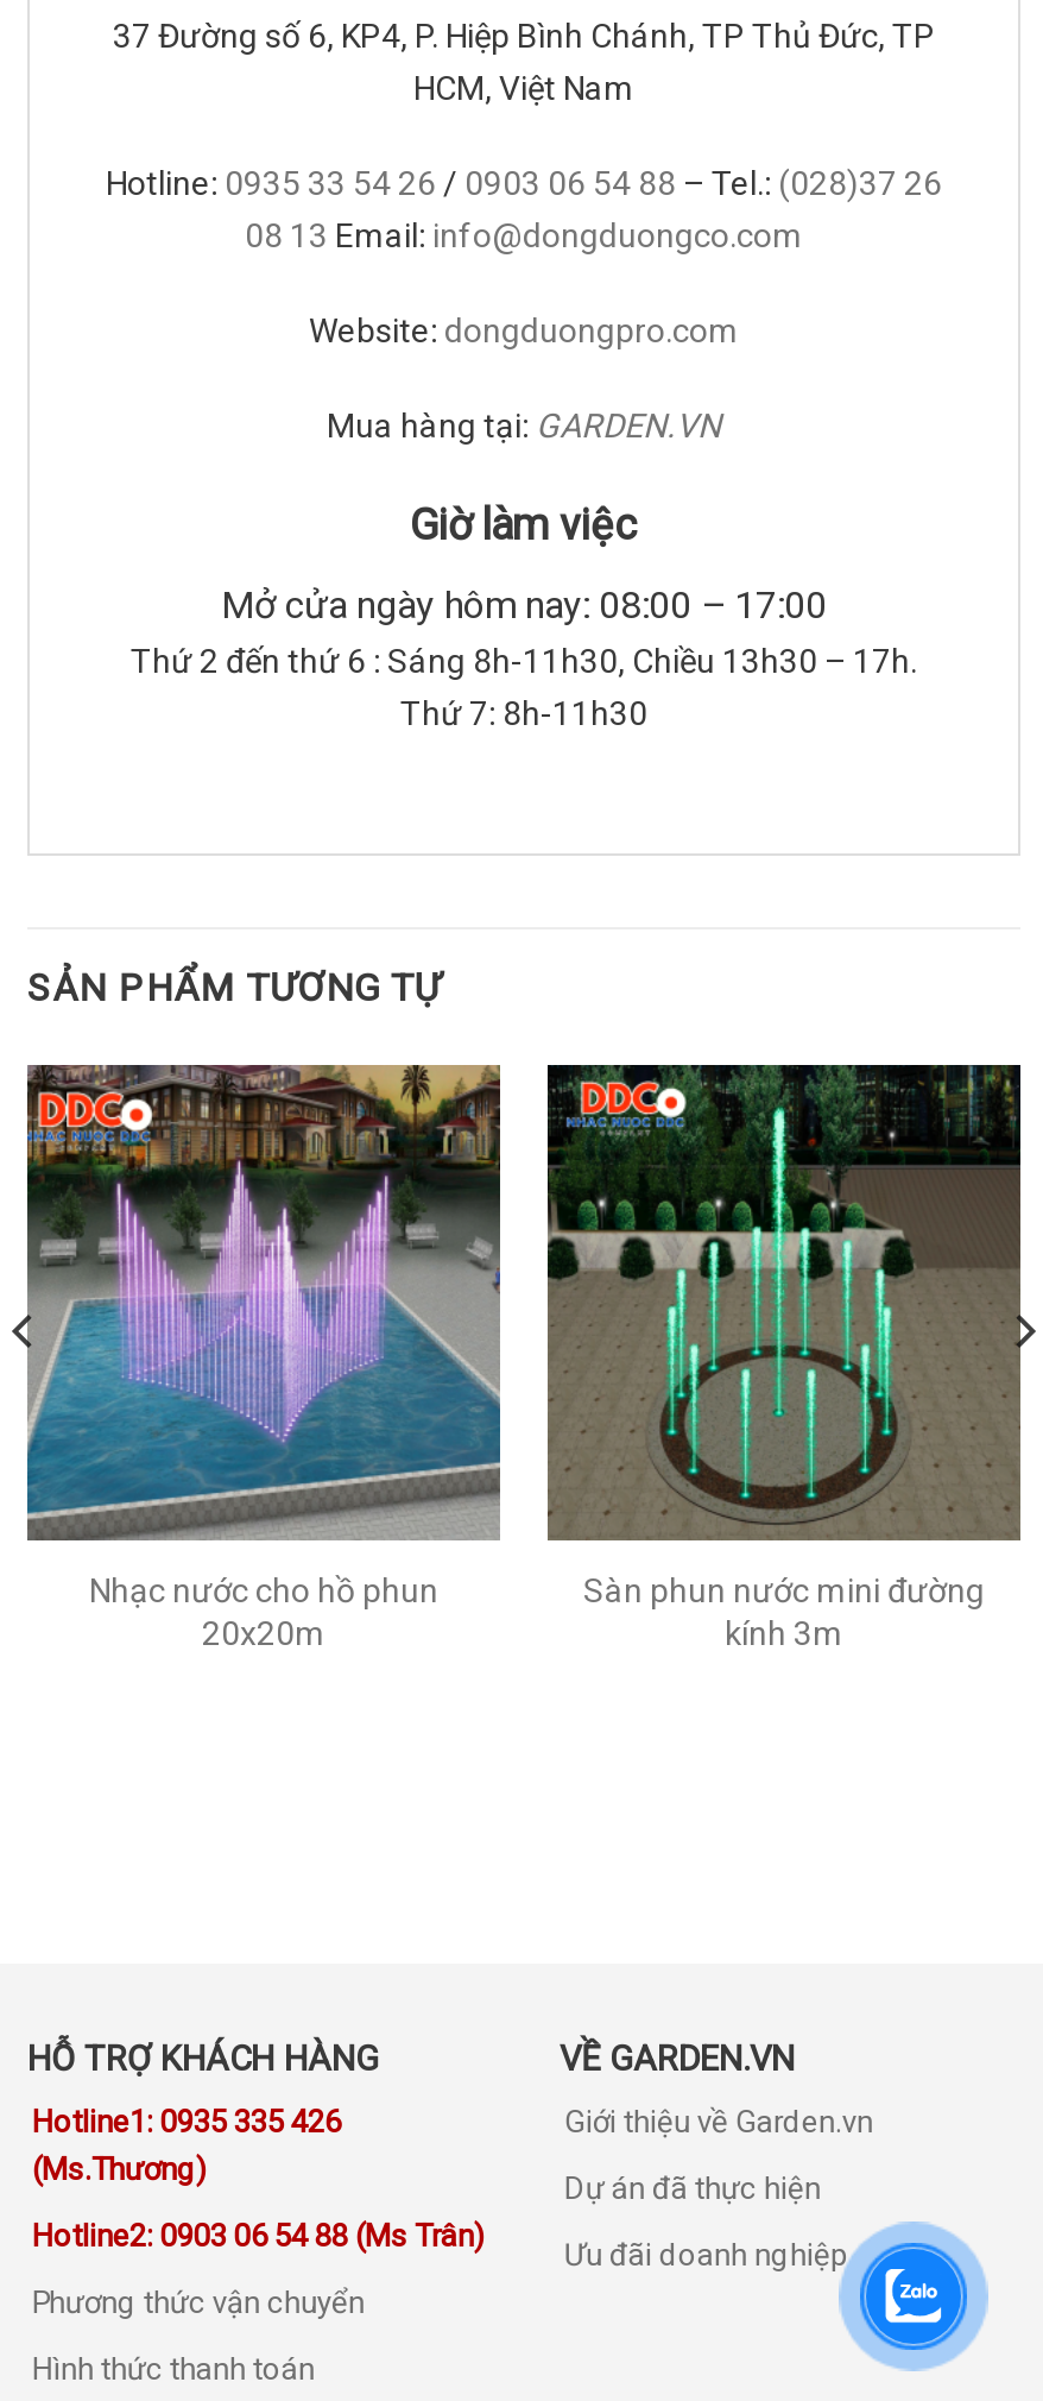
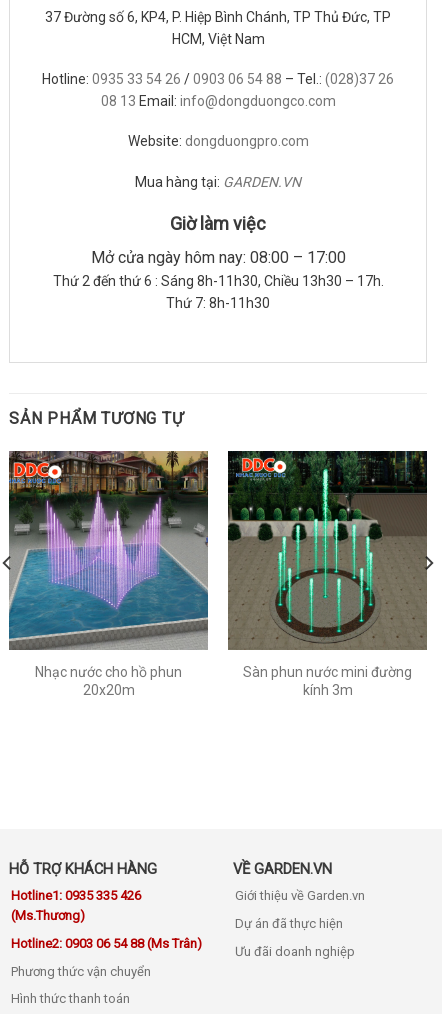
- [image]
